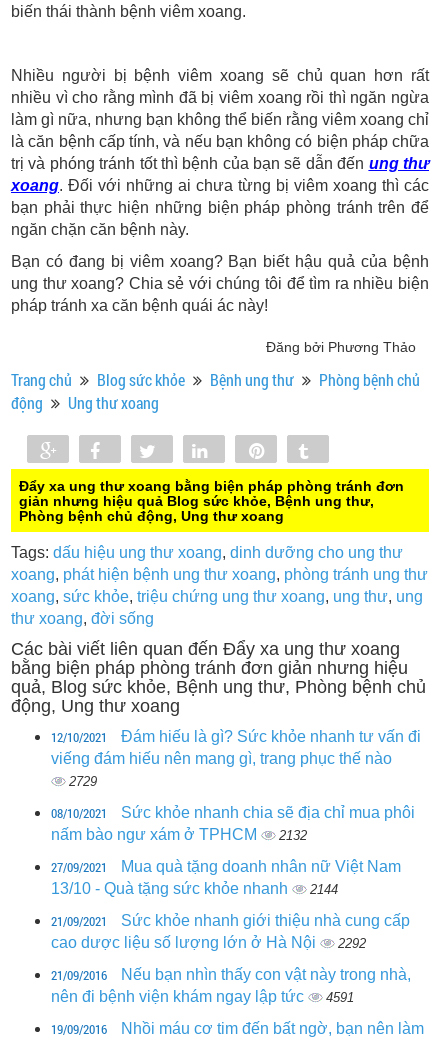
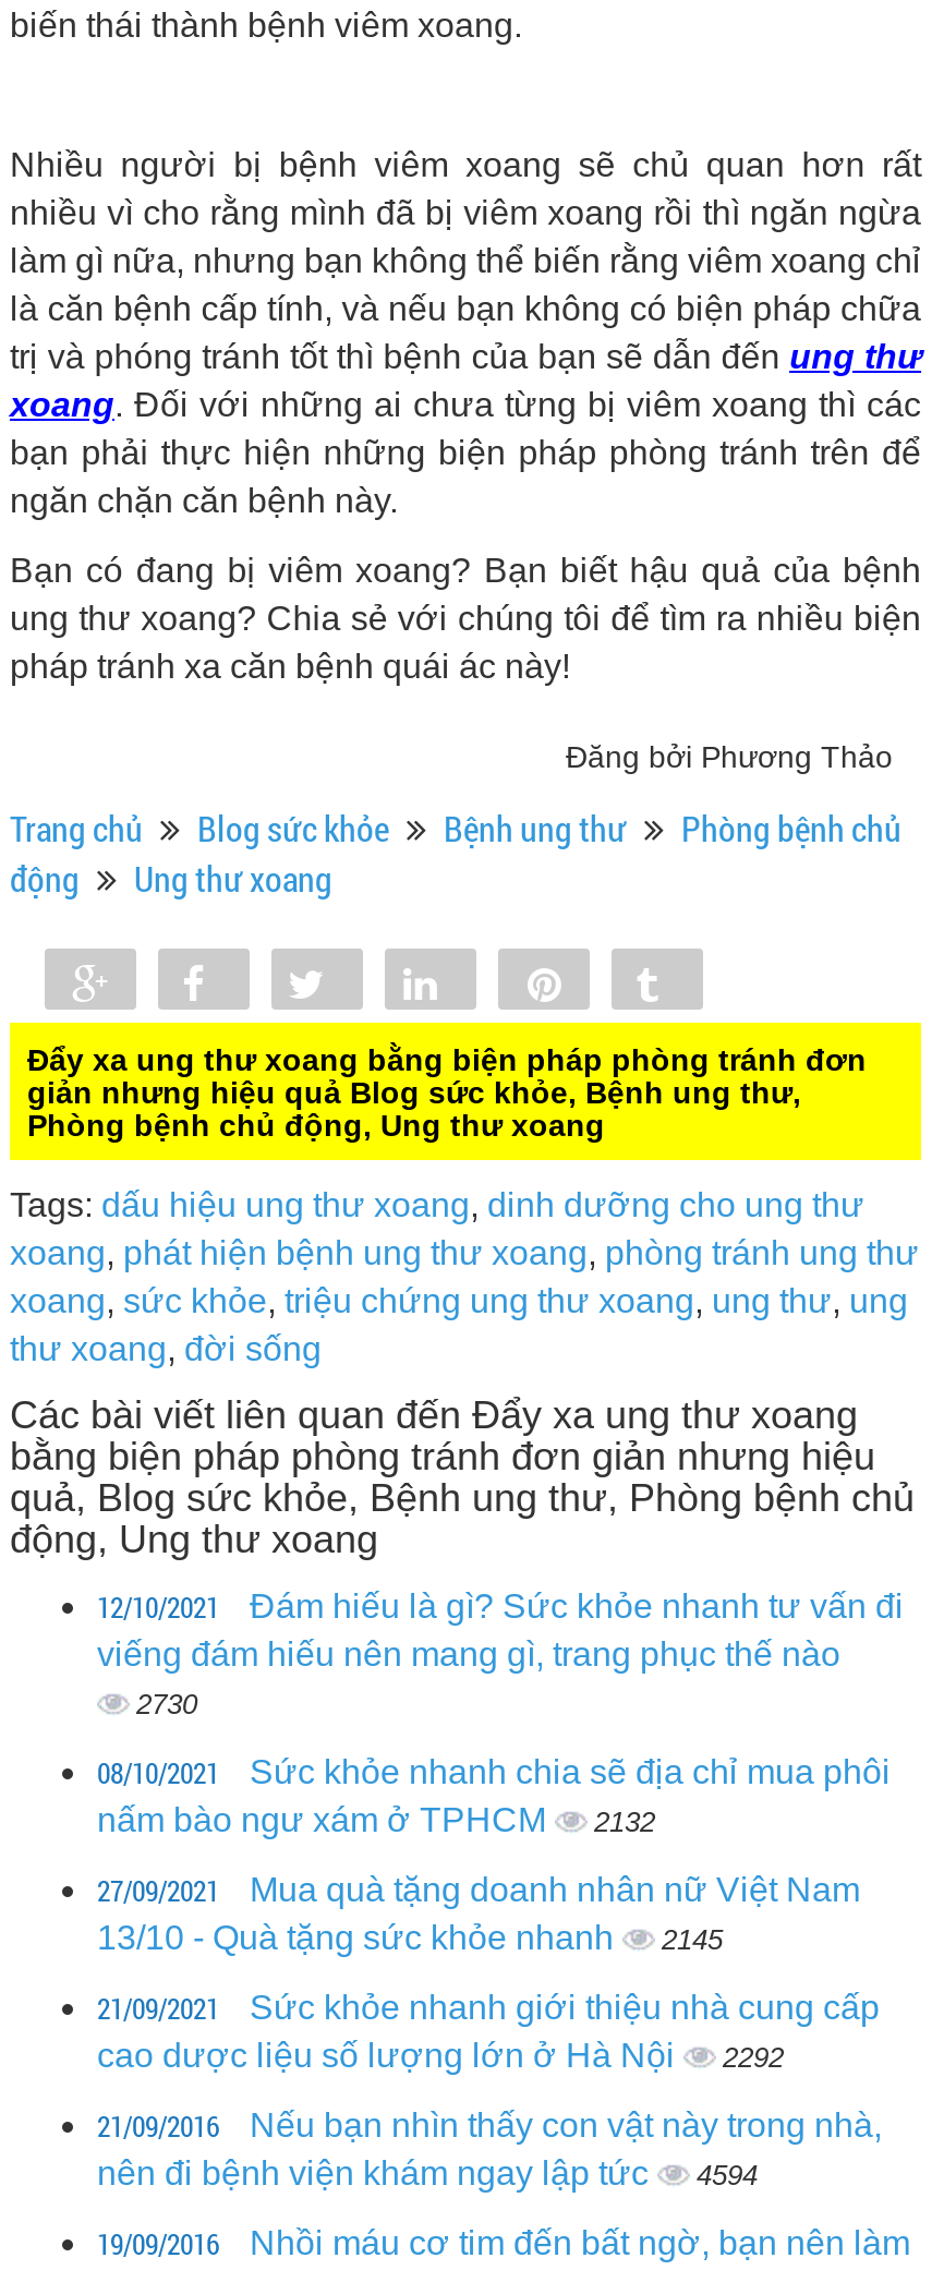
- 2729
+ 2730

- 13/10 - Quà tặng sức khỏe nhanh 2144
+ 13/10 - Quà tặng sức khỏe nhanh 2145

- nên đi bệnh viện khám ngay lập tức 4591
+ nên đi bệnh viện khám ngay lập tức 4594
